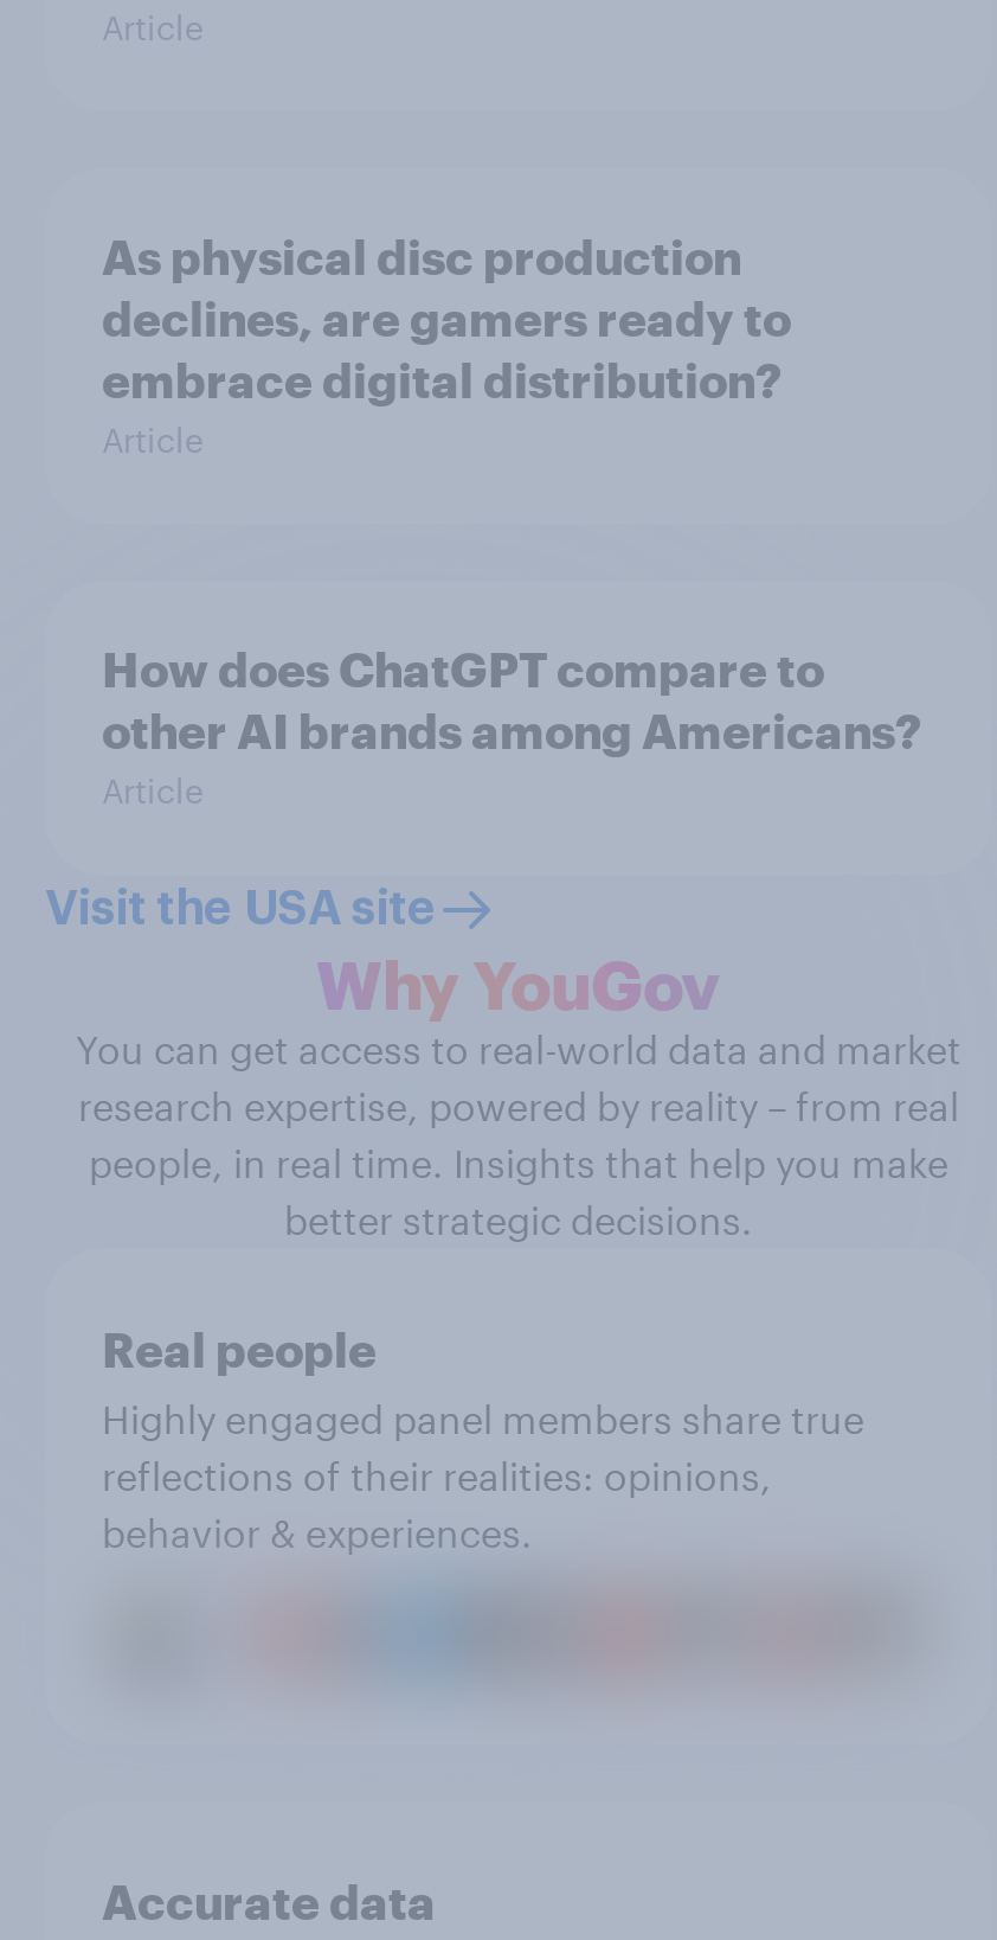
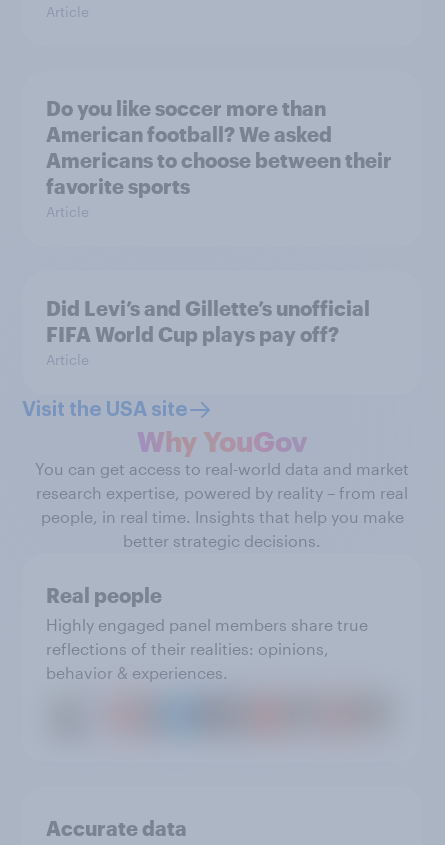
- As physical disc production
- declines, are gamers ready to
- embrace digital distribution?
+ Do you like soccer more than
+ American football? We asked
+ Americans to choose between their
+ favorite sports

- How does ChatGPT compare to
- other AI brands among Americans?
+ Did Levi’s and Gillette’s unofficial
+ FIFA World Cup plays pay off?
